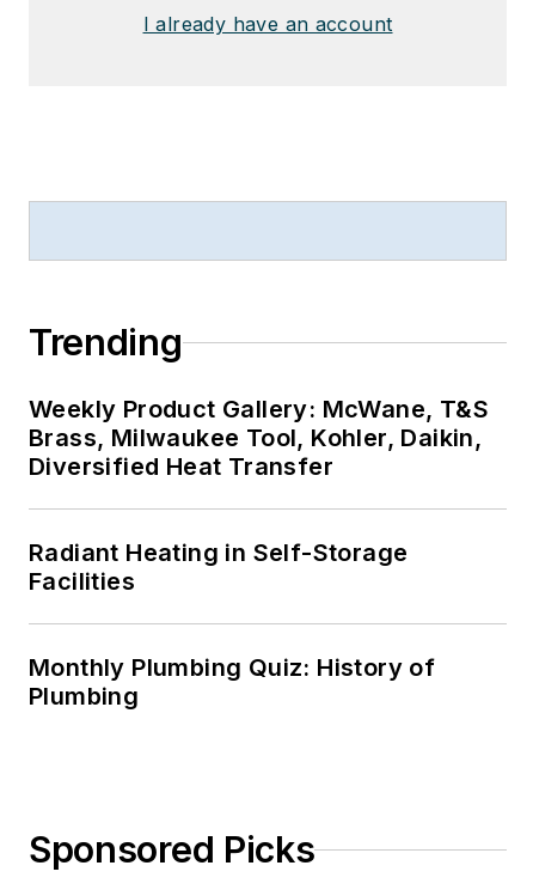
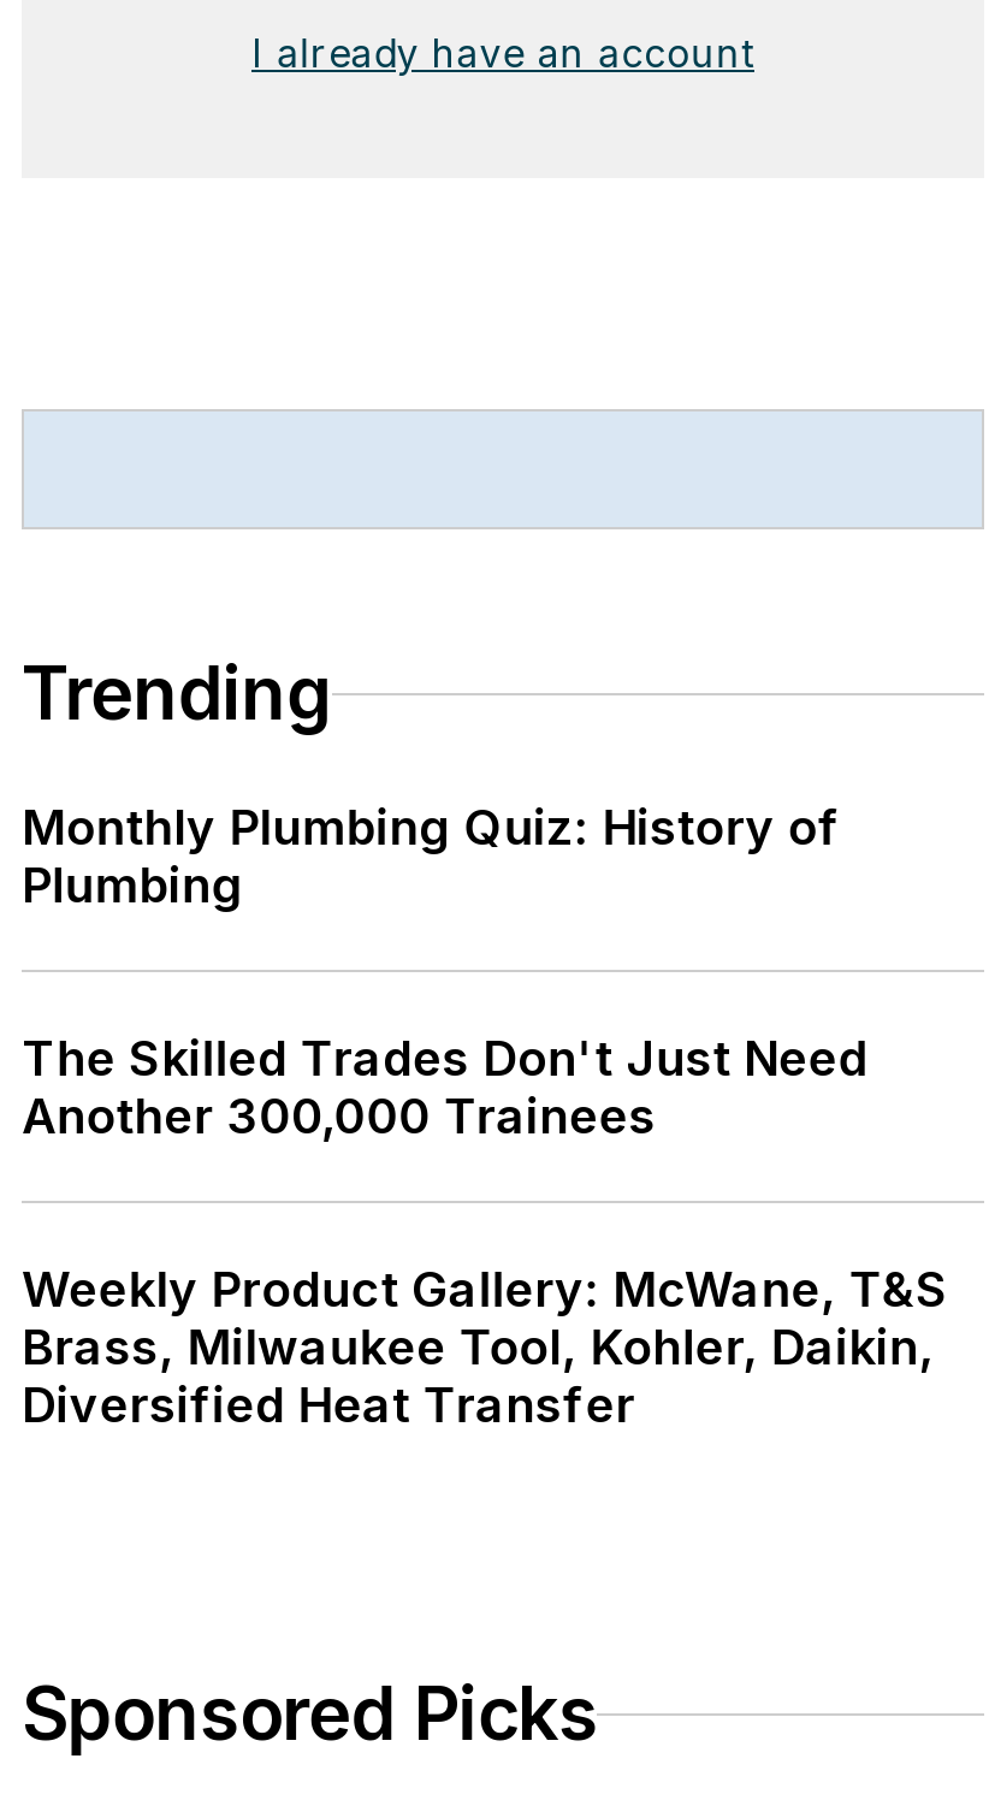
+ The Skilled Trades Don't Just Need
+ Another 300,000 Trainees

moved down: Weekly Product Gallery: McWane, T&S | Brass, Milwaukee Tool, Kohler, Daikin, | Diversified Heat Transfer

- Radiant Heating in Self-Storage
- Facilities

moved up: Monthly Plumbing Quiz: History of | Plumbing
